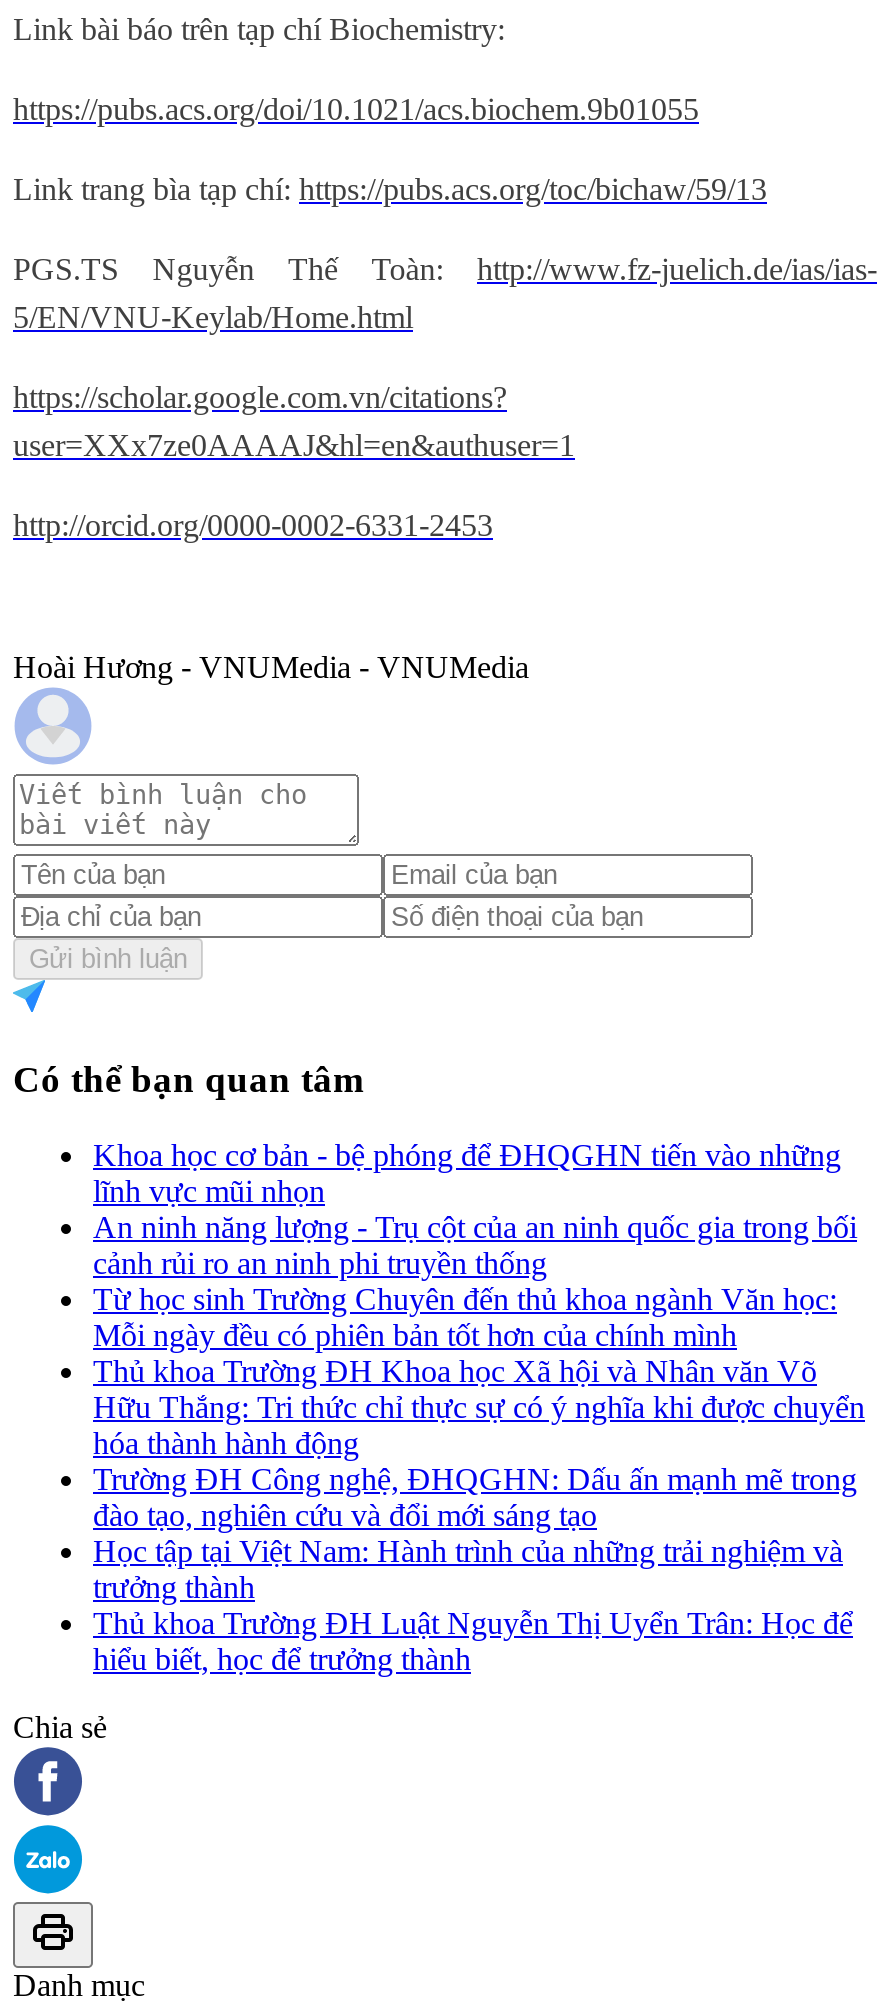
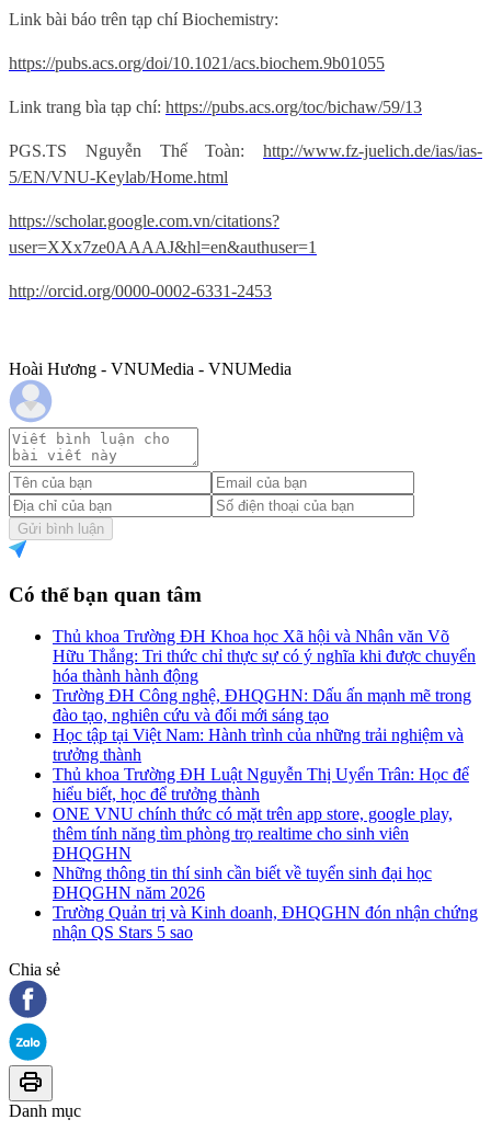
- Khoa học cơ bản - bệ phóng để ĐHQGHN tiến vào những
- lĩnh vực mũi nhọn
- An ninh năng lượng - Trụ cột của an ninh quốc gia trong bối
- cảnh rủi ro an ninh phi truyền thống
- Từ học sinh Trường Chuyên đến thủ khoa ngành Văn học:
- Mỗi ngày đều có phiên bản tốt hơn của chính mình

moved up: Thủ khoa Trường ĐH Khoa học Xã hội và Nhân văn Võ | Hữu Thắng: Tri thức chỉ thực sự có ý nghĩa khi được chuyển | hóa thành hành động | ... | Thủ khoa Trường ĐH Luật Nguyễn Thị Uyển Trân: Học để | hiểu biết, học để trưởng thành

+ ONE VNU chính thức có mặt trên app store, google play,
+ thêm tính năng tìm phòng trọ realtime cho sinh viên
+ ĐHQGHN
+ Những thông tin thí sinh cần biết về tuyển sinh đại học
+ ĐHQGHN năm 2026
+ Trường Quản trị và Kinh doanh, ĐHQGHN đón nhận chứng
+ nhận QS Stars 5 sao
